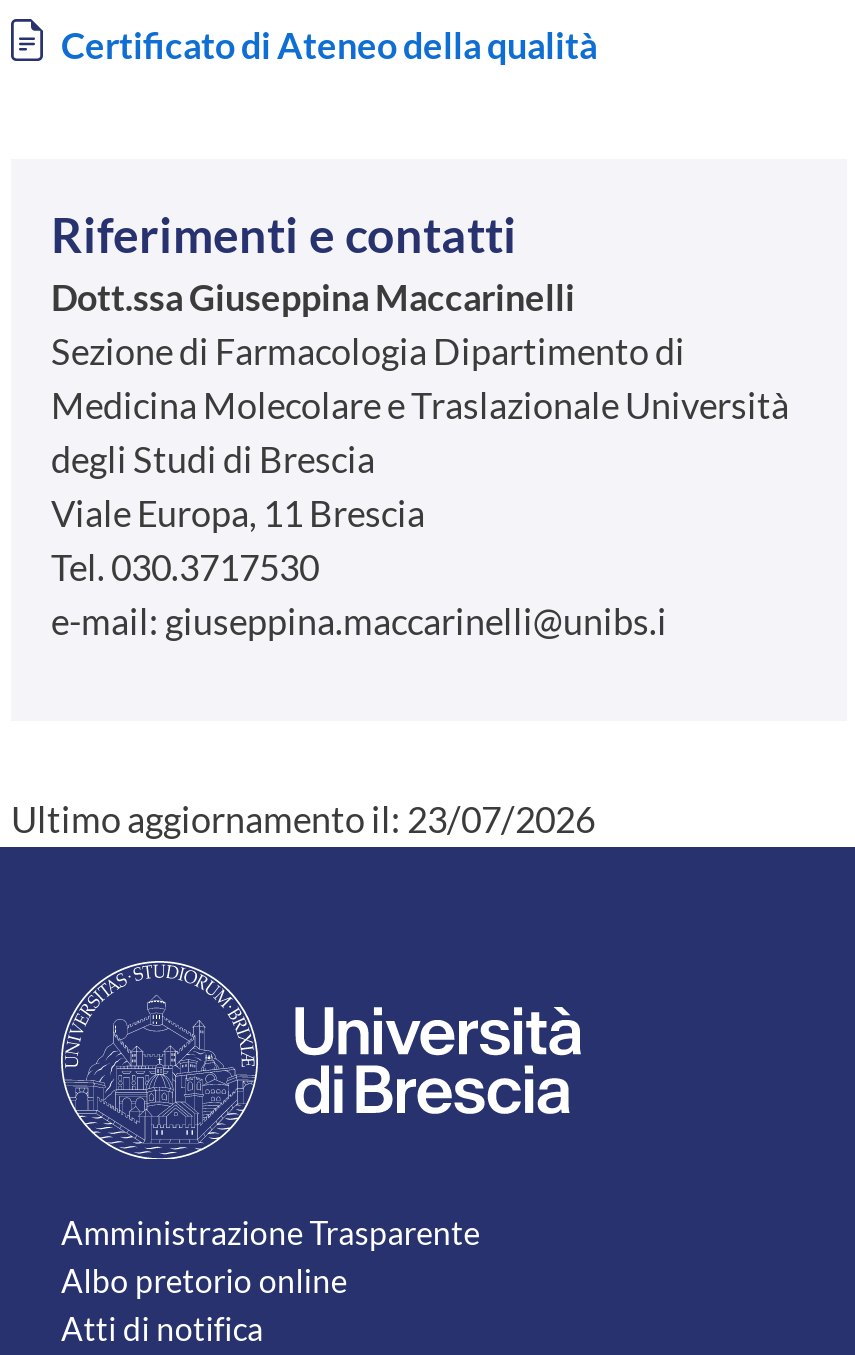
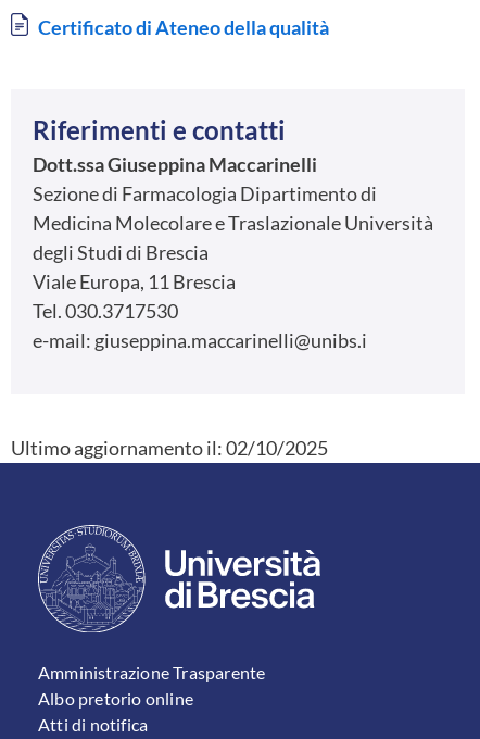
- Ultimo aggiornamento il: 23/07/2026
+ Ultimo aggiornamento il: 02/10/2025
